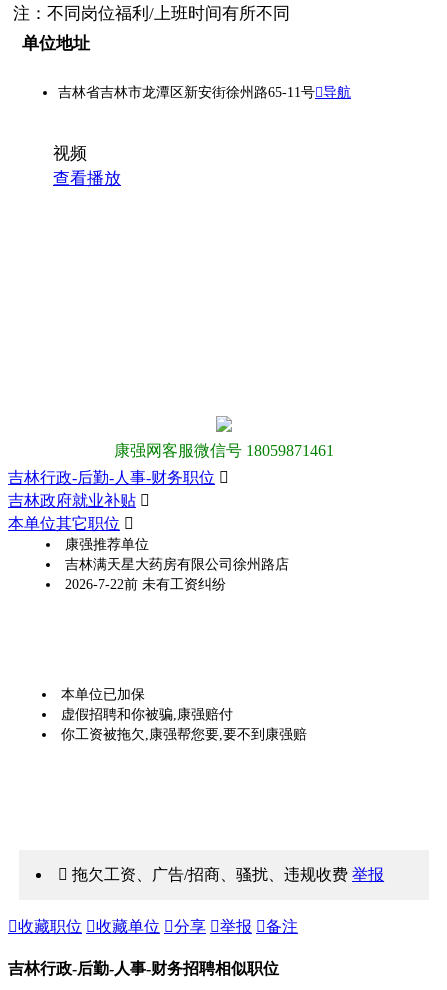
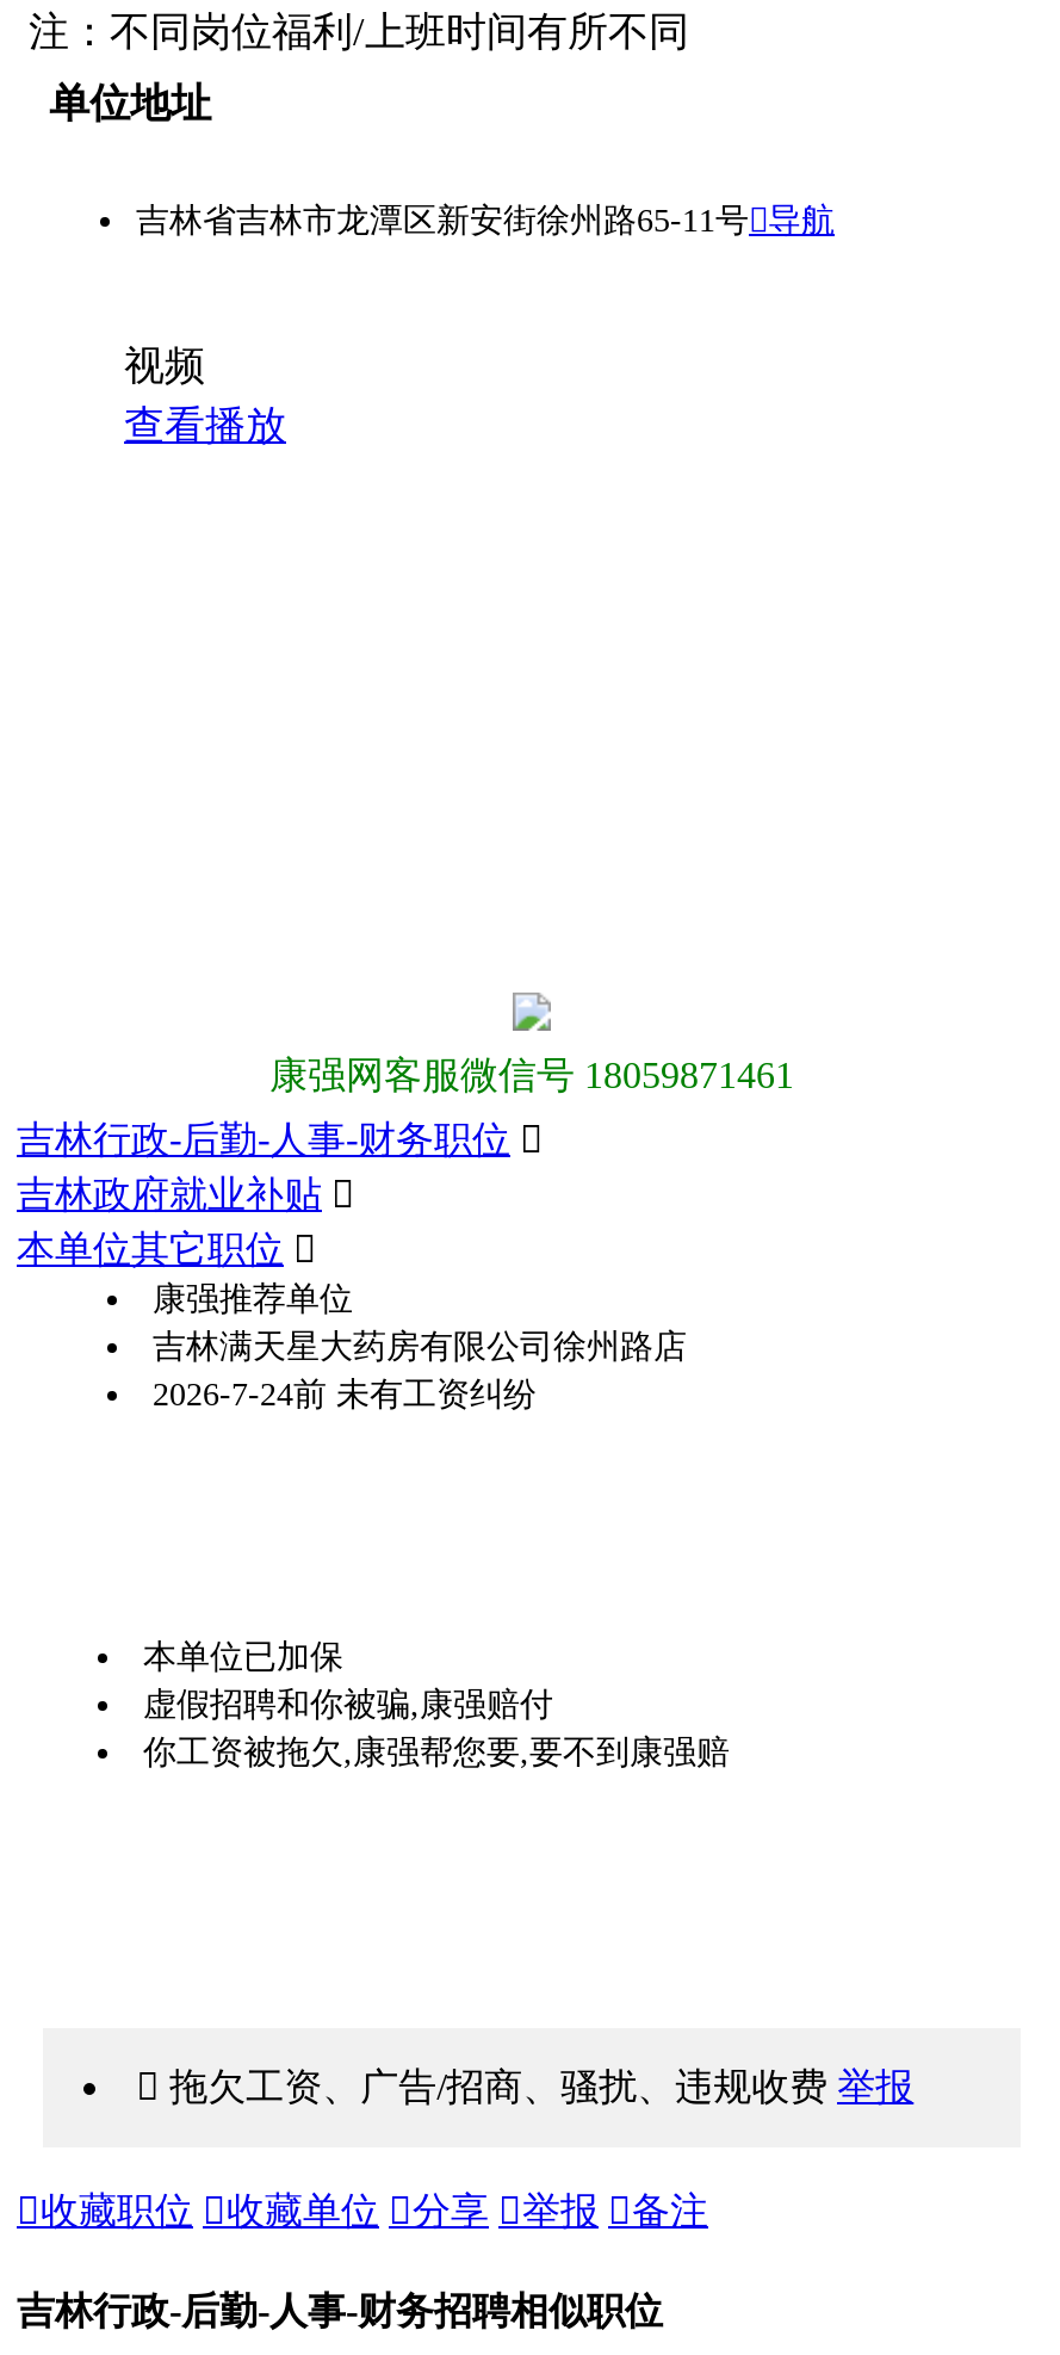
- 2026-7-22前 未有工资纠纷
+ 2026-7-24前 未有工资纠纷
